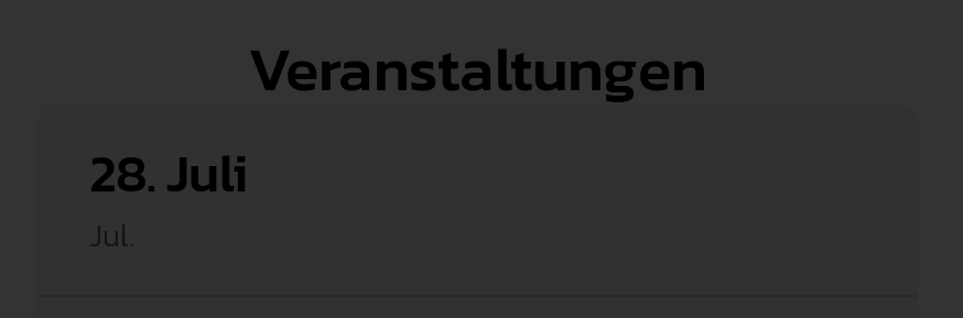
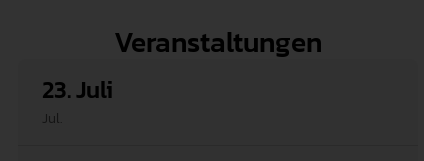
- 28. Juli
+ 23. Juli
